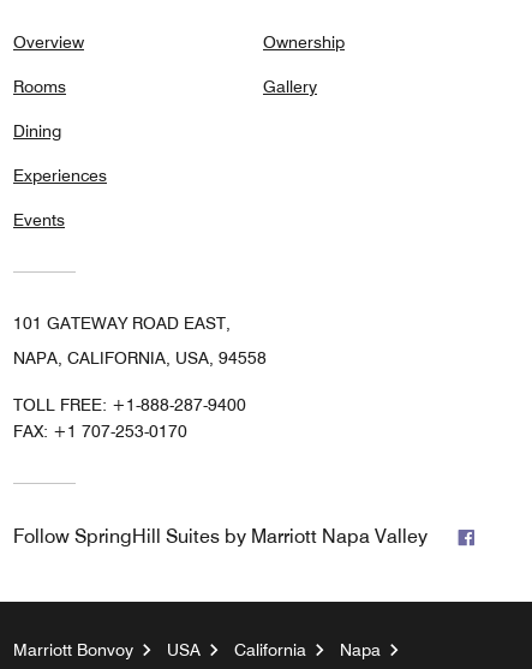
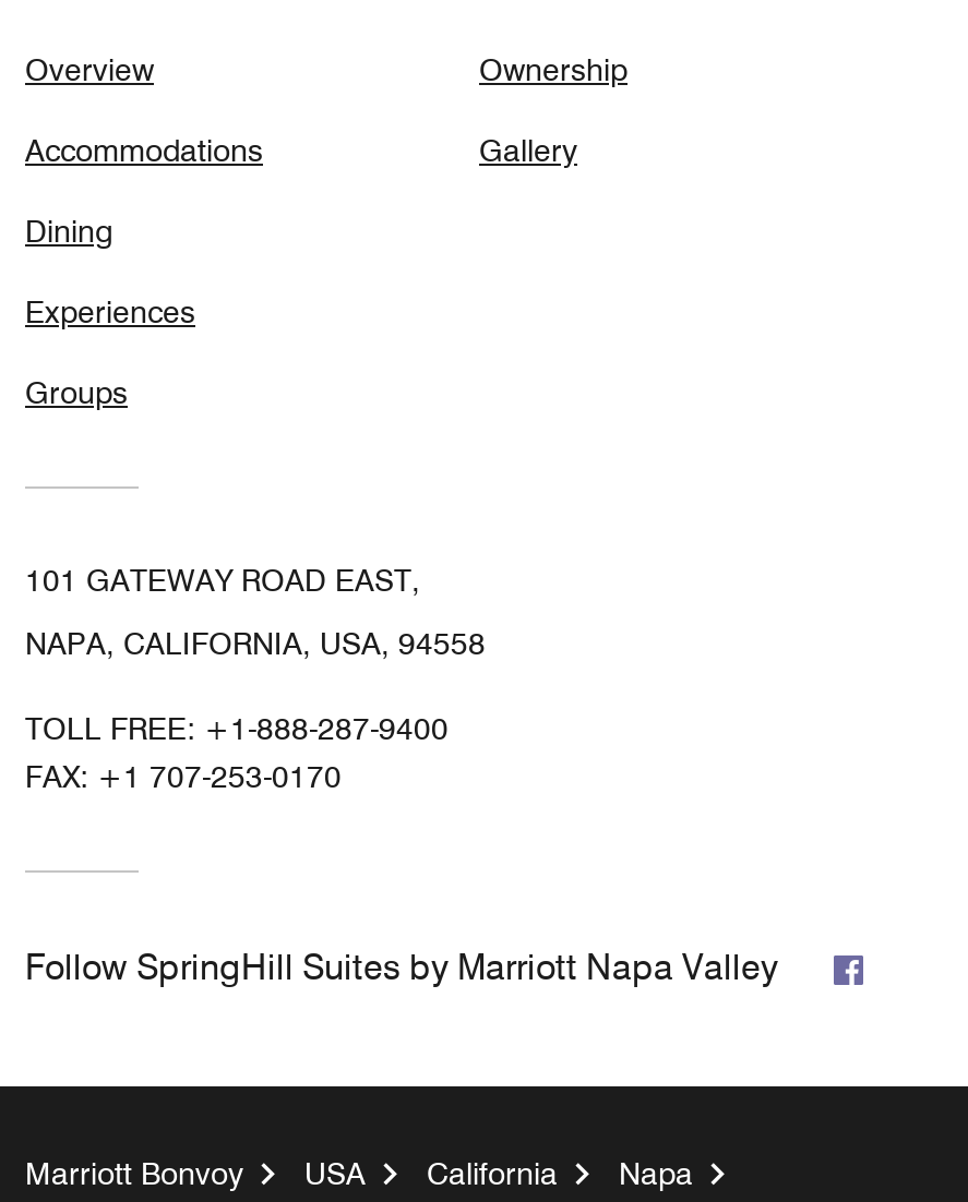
- Rooms
+ Accommodations

- Events
+ Groups
